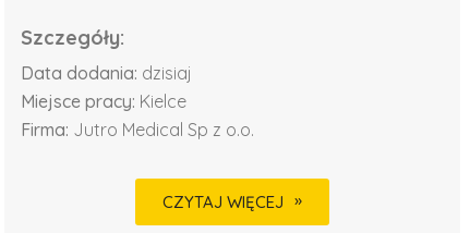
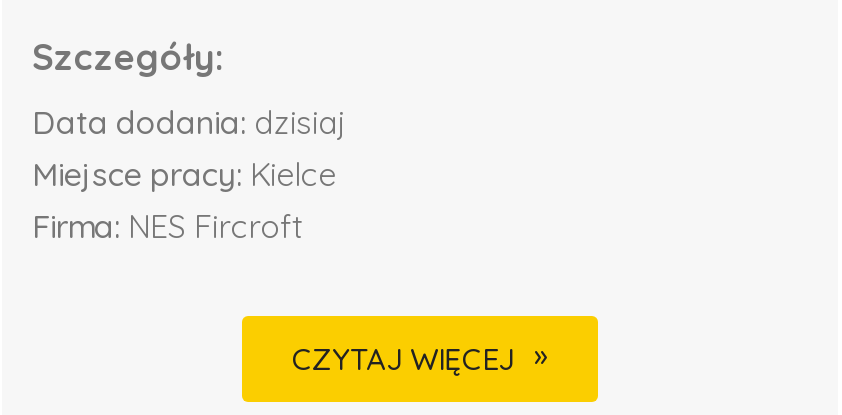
- Firma: Jutro Medical Sp z o.o.
+ Firma: NES Fircroft
